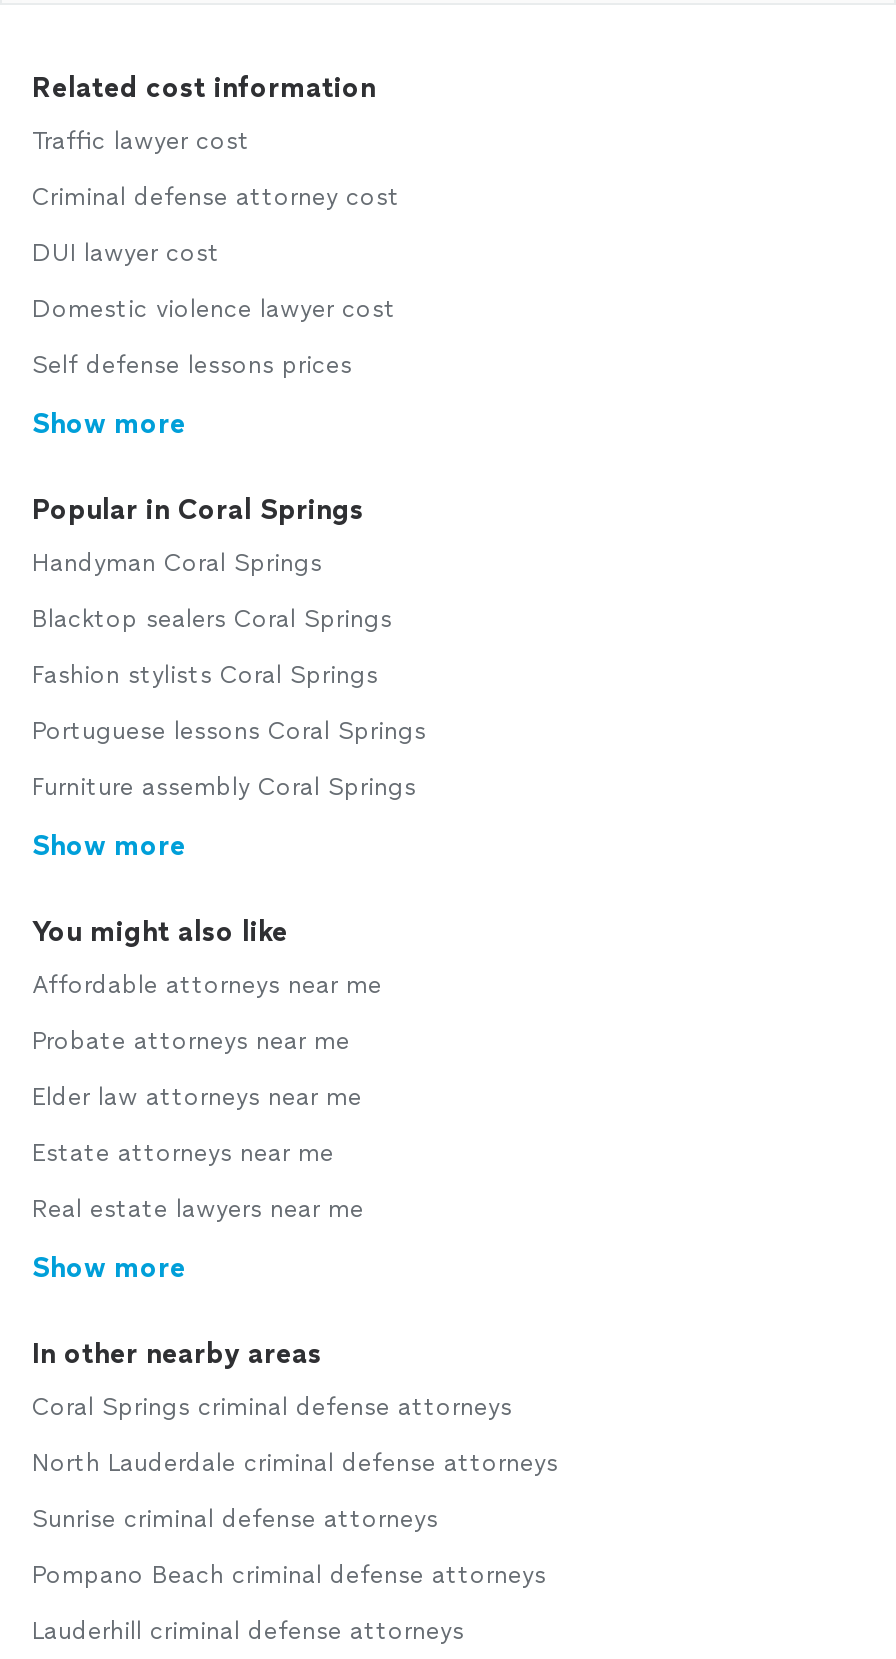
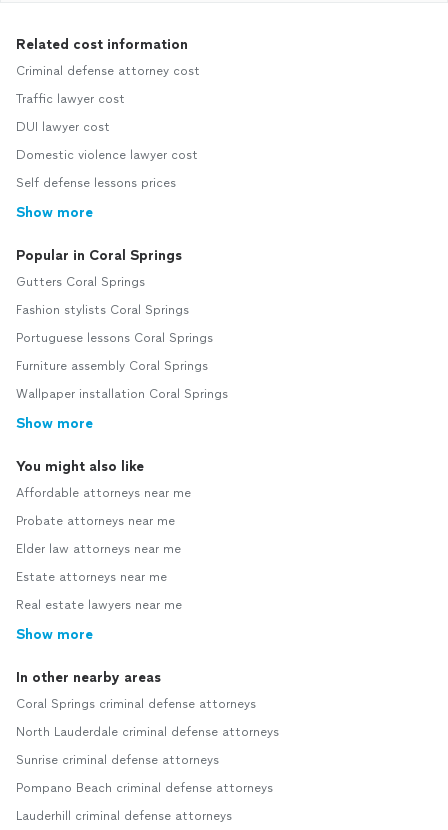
moved down: Traffic lawyer cost

moved up: Criminal defense attorney cost

- Handyman Coral Springs
- Blacktop sealers Coral Springs
+ Gutters Coral Springs

moved up: Fashion stylists Coral Springs | Portuguese lessons Coral Springs | Furniture assembly Coral Springs

+ Wallpaper installation Coral Springs
